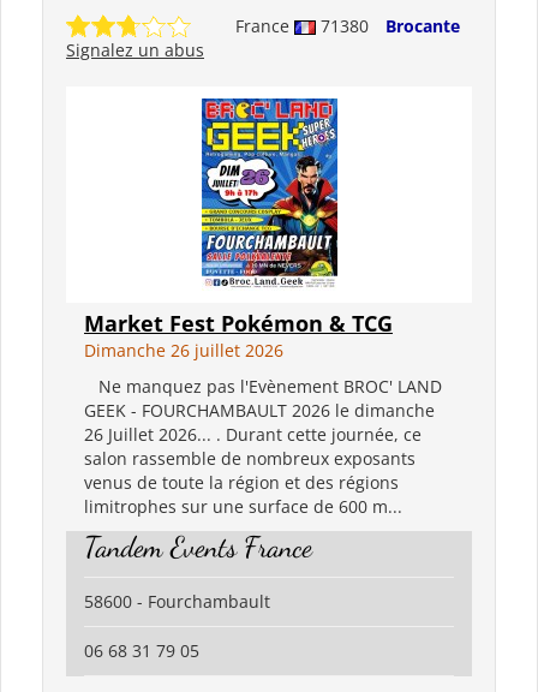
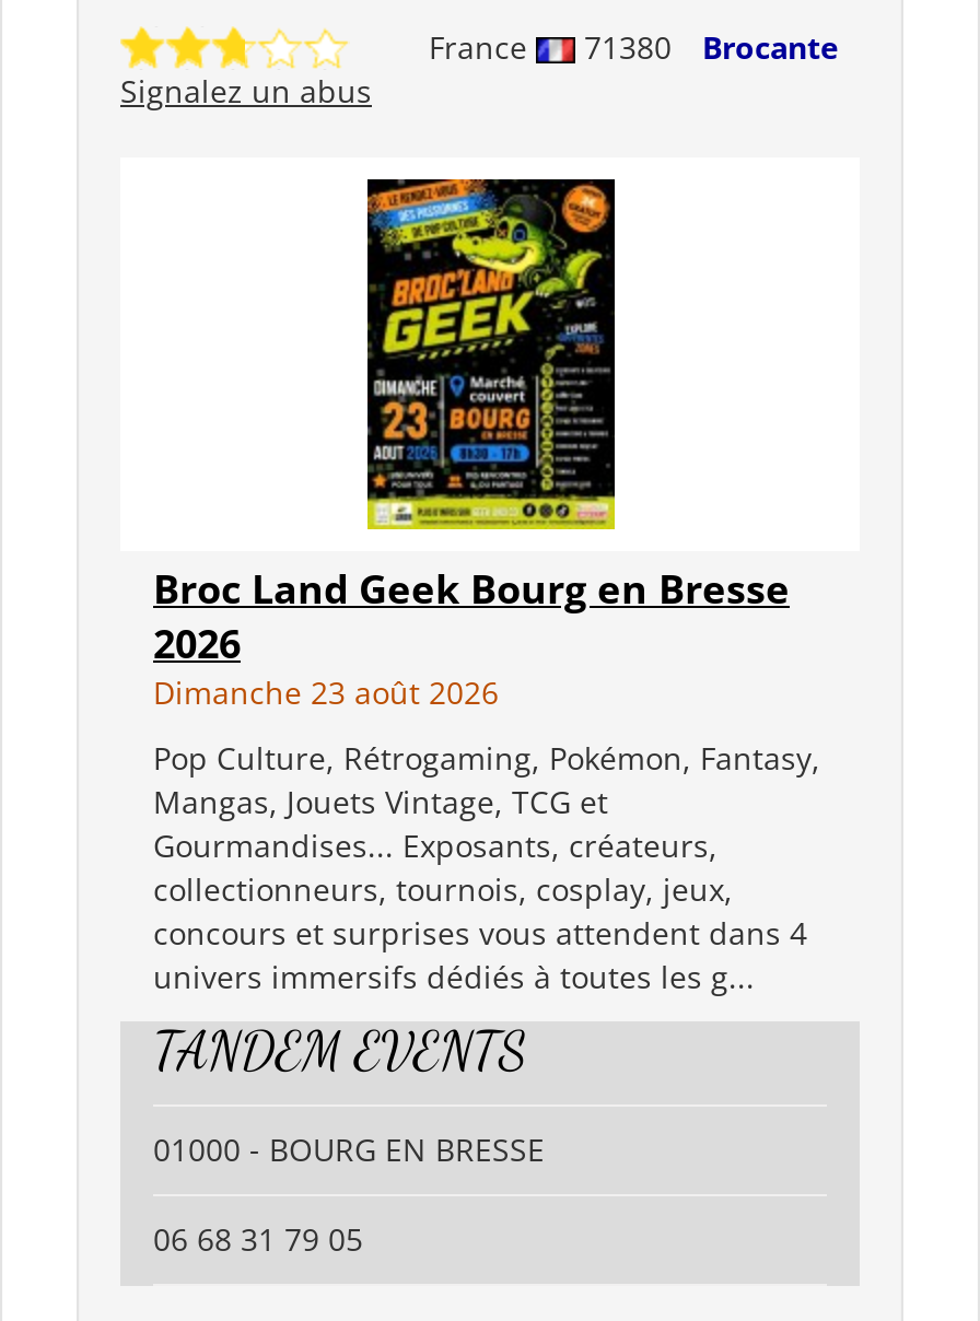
- [image]
- Market Fest Pokémon & TCG
- Dimanche 26 juillet 2026
+ [image]
+ Broc Land Geek Bourg en Bresse
+ 2026
+ Dimanche 23 août 2026

- Ne manquez pas l'Evènement BROC' LAND
- GEEK - FOURCHAMBAULT 2026 le dimanche
- 26 Juillet 2026... . Durant cette journée, ce
- salon rassemble de nombreux exposants
- venus de toute la région et des régions
- limitrophes sur une surface de 600 m...
- Tandem Events France
+ Pop Culture, Rétrogaming, Pokémon, Fantasy,
+ Mangas, Jouets Vintage, TCG et
+ Gourmandises... Exposants, créateurs,
+ collectionneurs, tournois, cosplay, jeux,
+ concours et surprises vous attendent dans 4
+ univers immersifs dédiés à toutes les g...
+ TANDEM EVENTS

- 58600 - Fourchambault
+ 01000 - BOURG EN BRESSE
